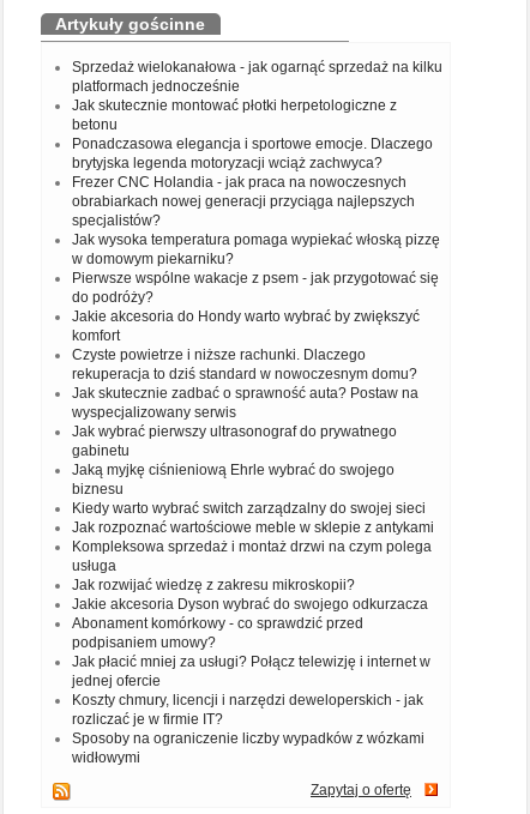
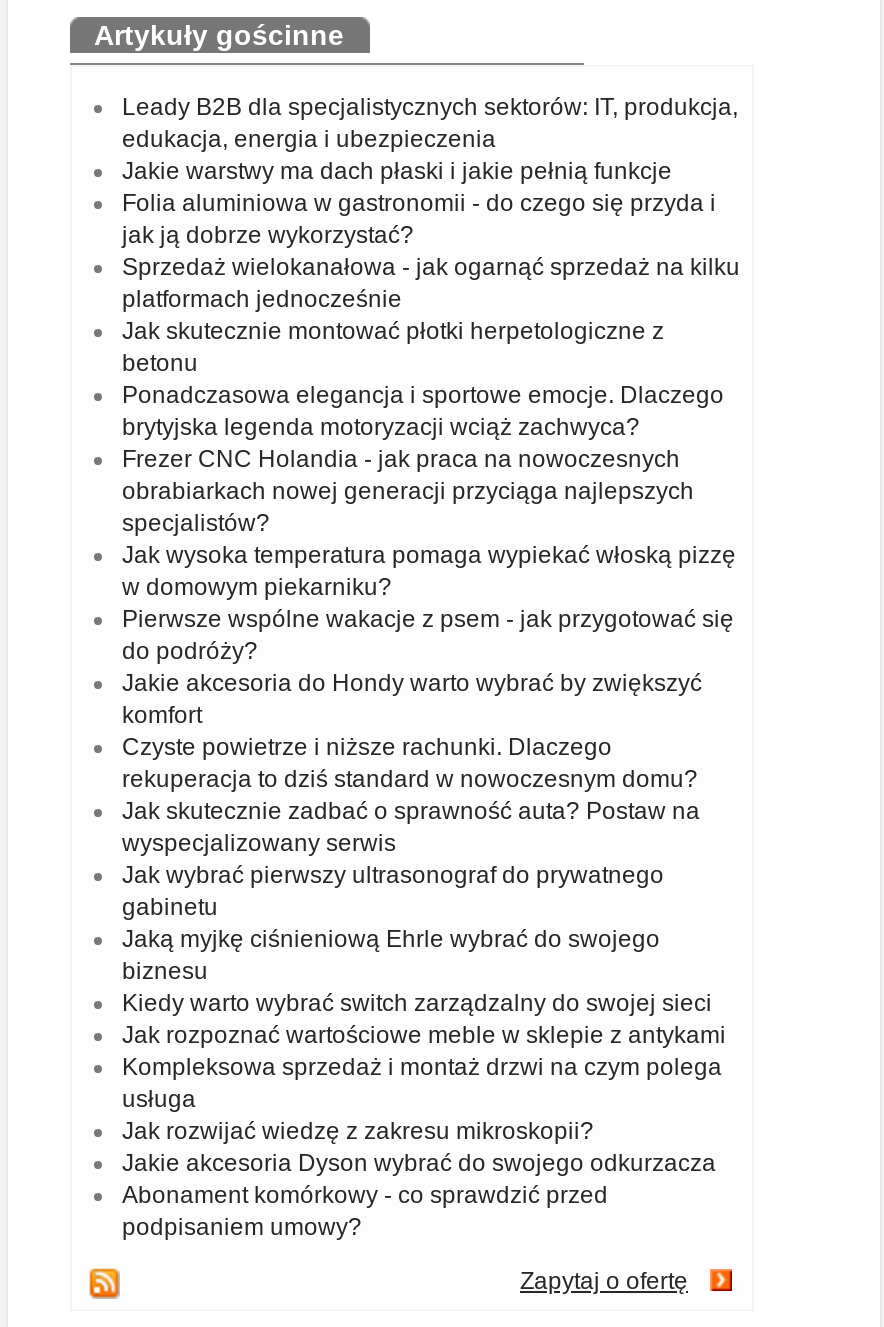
+ Leady B2B dla specjalistycznych sektorów: IT, produkcja,
+ edukacja, energia i ubezpieczenia
+ Jakie warstwy ma dach płaski i jakie pełnią funkcje
+ Folia aluminiowa w gastronomii - do czego się przyda i
+ jak ją dobrze wykorzystać?

moved down: Sprzedaż wielokanałowa - jak ogarnąć sprzedaż na kilku | platformach jednocześnie | Jak skutecznie montować płotki herpetologiczne z | ... | Abonament komórkowy - co sprawdzić przed | podpisaniem umowy?

- Jak płacić mniej za usługi? Połącz telewizję i internet w
- jednej ofercie
- Koszty chmury, licencji i narzędzi deweloperskich - jak
- rozliczać je w firmie IT?
- Sposoby na ograniczenie liczby wypadków z wózkami
- widłowymi
